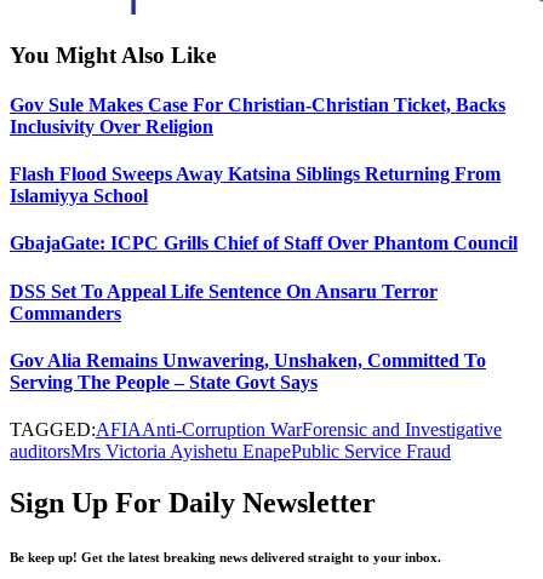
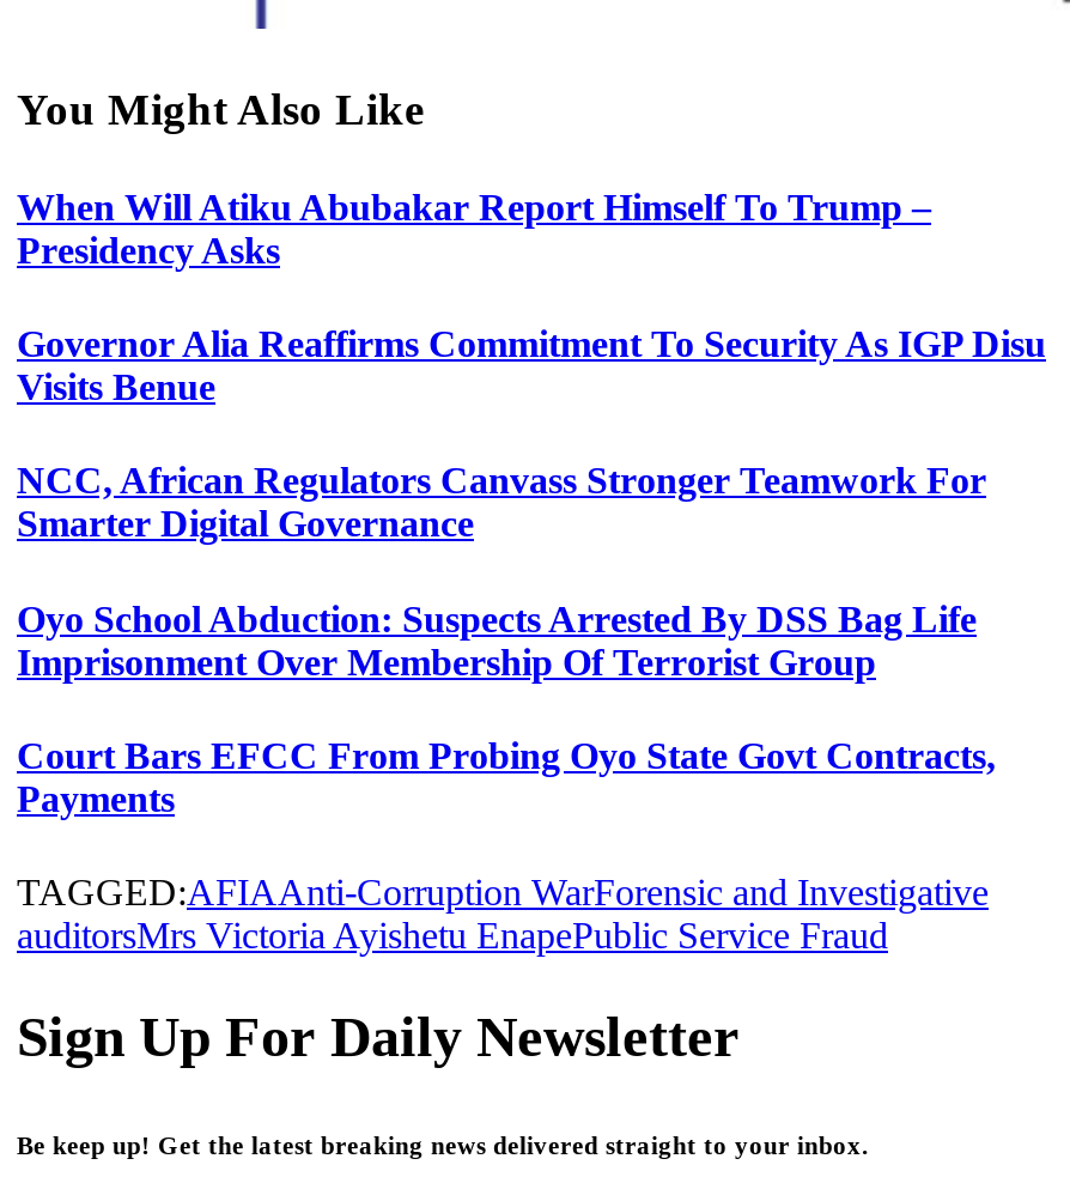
- Gov Sule Makes Case For Christian-Christian Ticket, Backs
- Inclusivity Over Religion
+ When Will Atiku Abubakar Report Himself To Trump –
+ Presidency Asks

- Flash Flood Sweeps Away Katsina Siblings Returning From
- Islamiyya School
+ Governor Alia Reaffirms Commitment To Security As IGP Disu
+ Visits Benue

- GbajaGate: ICPC Grills Chief of Staff Over Phantom Council
+ NCC, African Regulators Canvass Stronger Teamwork For
+ Smarter Digital Governance

- DSS Set To Appeal Life Sentence On Ansaru Terror
- Commanders
+ Oyo School Abduction: Suspects Arrested By DSS Bag Life
+ Imprisonment Over Membership Of Terrorist Group

- Gov Alia Remains Unwavering, Unshaken, Committed To
- Serving The People – State Govt Says
+ Court Bars EFCC From Probing Oyo State Govt Contracts,
+ Payments
